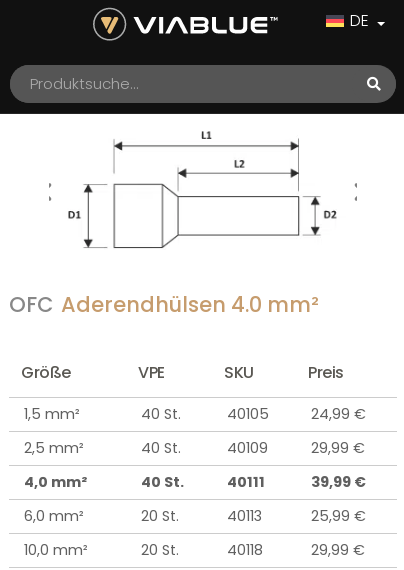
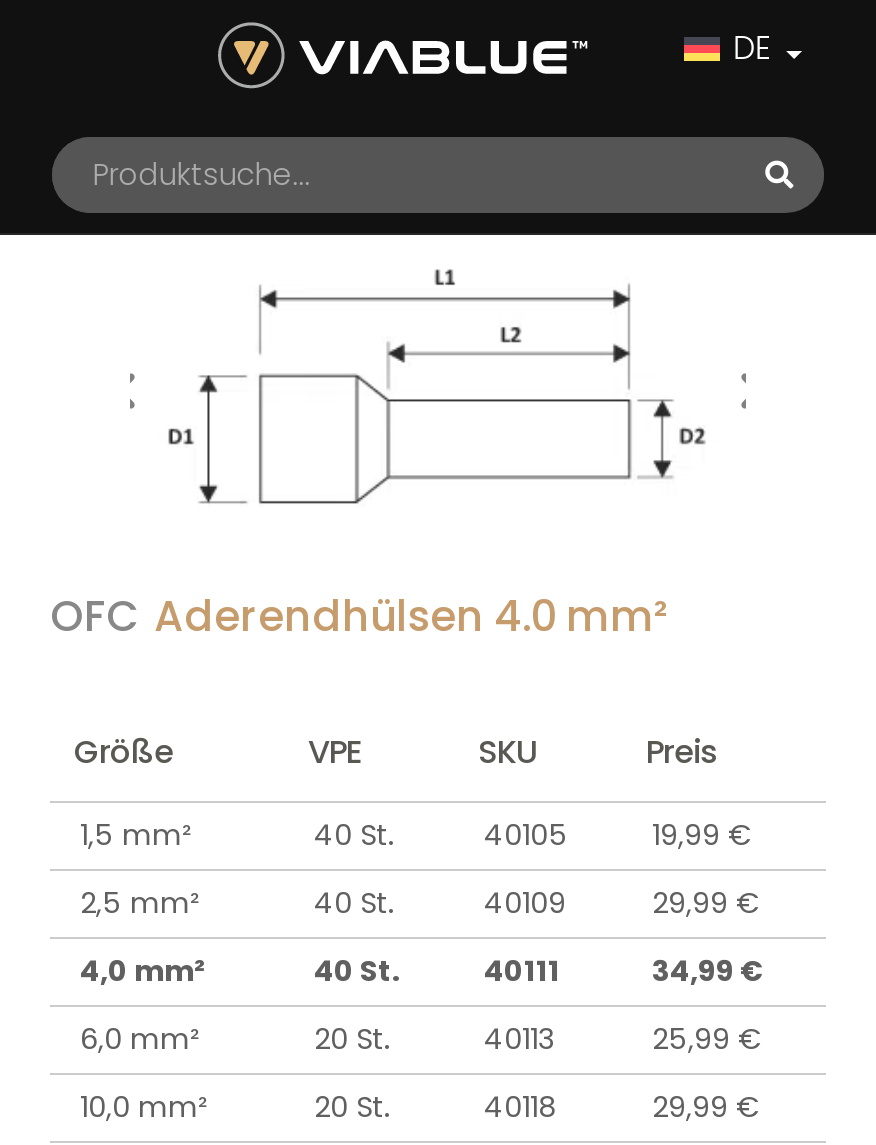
- 24,99 €
+ 19,99 €

- 39,99 €
+ 34,99 €
